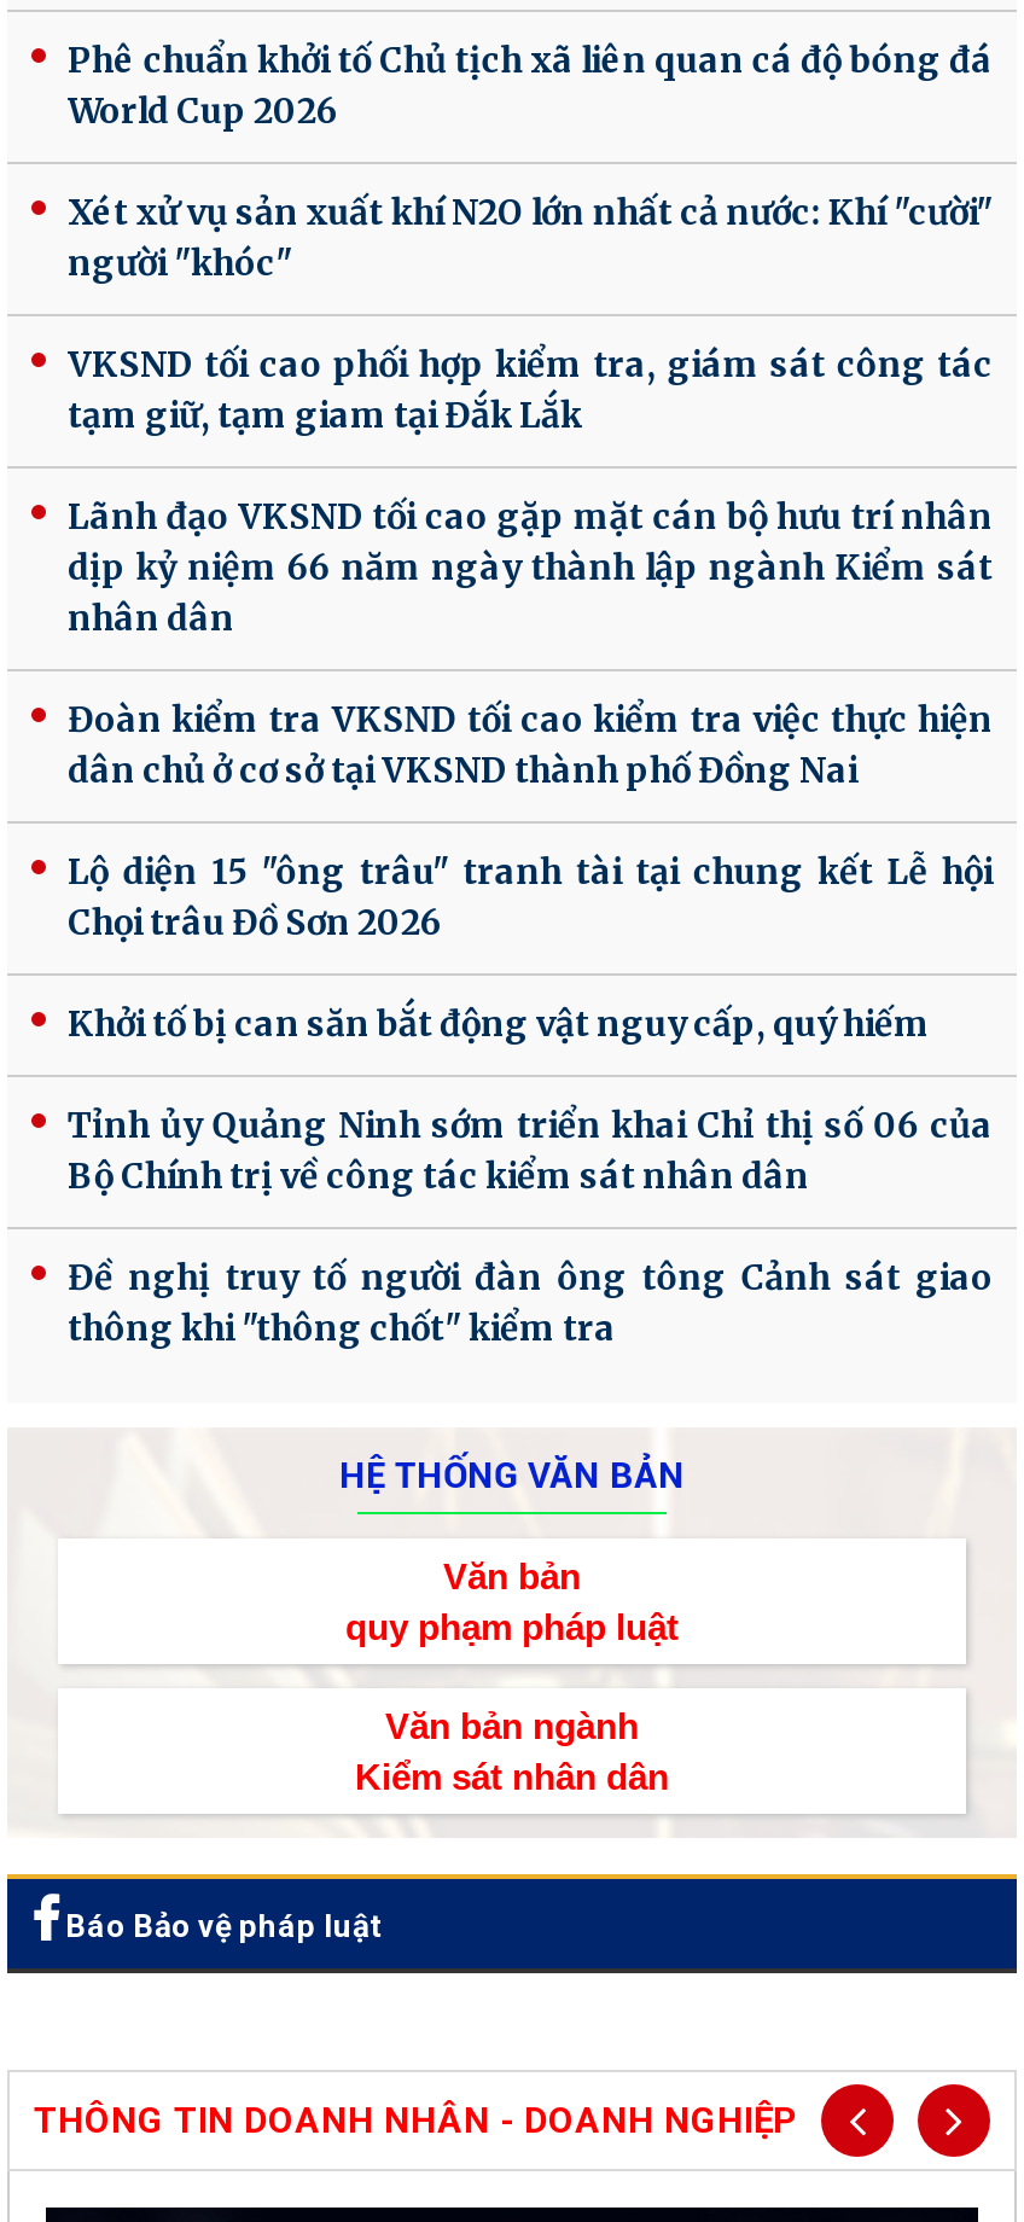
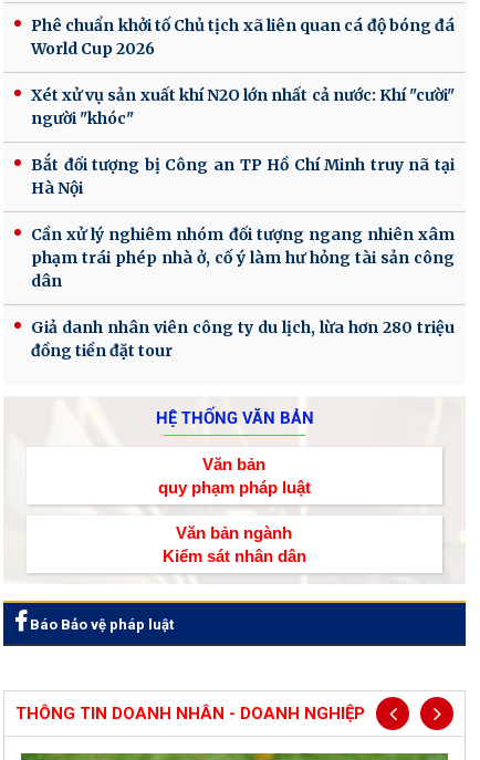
- VKSND tối cao phối hợp kiểm tra, giám sát công tác
- tạm giữ, tạm giam tại Đắk Lắk
- Lãnh đạo VKSND tối cao gặp mặt cán bộ hưu trí nhân
- dịp kỷ niệm 66 năm ngày thành lập ngành Kiểm sát
- nhân dân
- Đoàn kiểm tra VKSND tối cao kiểm tra việc thực hiện
- dân chủ ở cơ sở tại VKSND thành phố Đồng Nai
- Lộ diện 15 "ông trâu" tranh tài tại chung kết Lễ hội
- Chọi trâu Đồ Sơn 2026
- Khởi tố bị can săn bắt động vật nguy cấp, quý hiếm
- Tỉnh ủy Quảng Ninh sớm triển khai Chỉ thị số 06 của
- Bộ Chính trị về công tác kiểm sát nhân dân
- Đề nghị truy tố người đàn ông tông Cảnh sát giao
- thông khi "thông chốt" kiểm tra
+ Bắt đối tượng bị Công an TP Hồ Chí Minh truy nã tại
+ Hà Nội
+ Cần xử lý nghiêm nhóm đối tượng ngang nhiên xâm
+ phạm trái phép nhà ở, cố ý làm hư hỏng tài sản công
+ dân
+ Giả danh nhân viên công ty du lịch, lừa hơn 280 triệu
+ đồng tiền đặt tour
